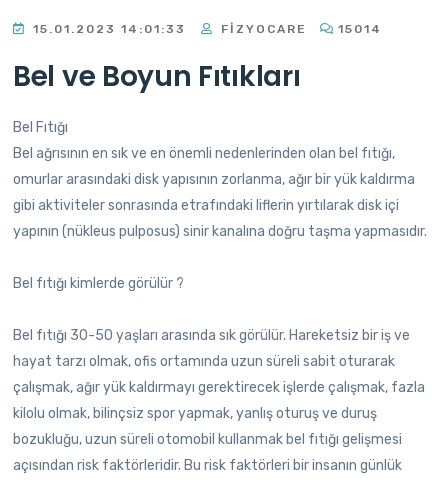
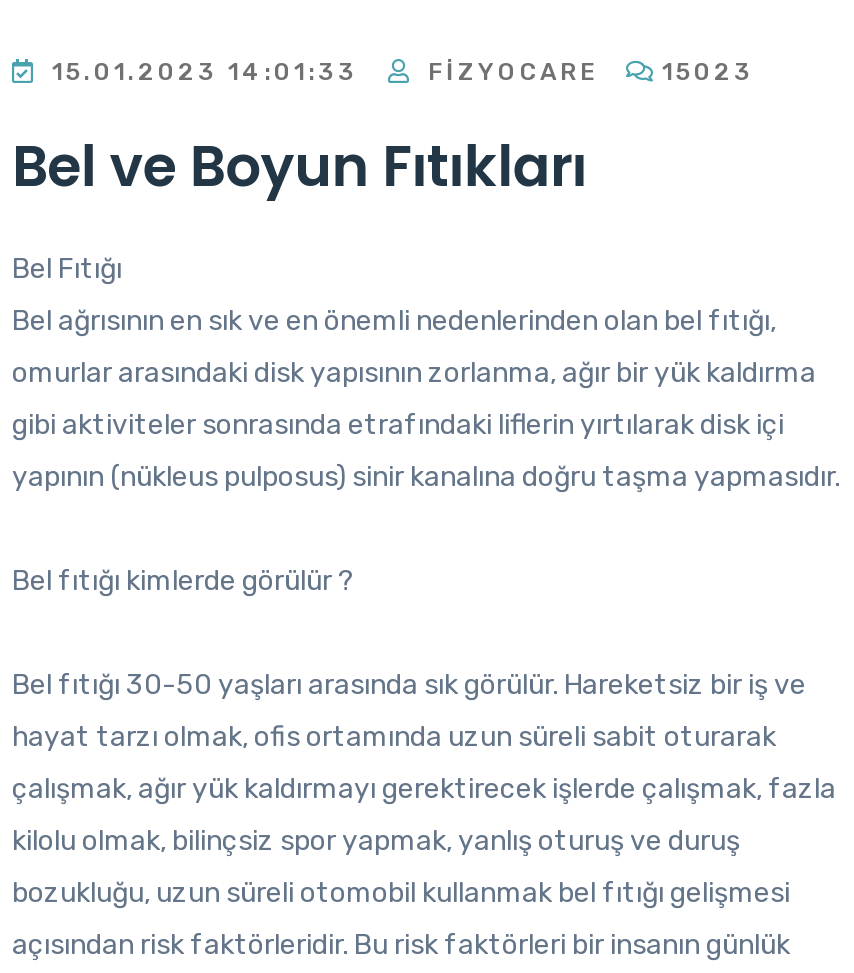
- 15014
+ 15023
